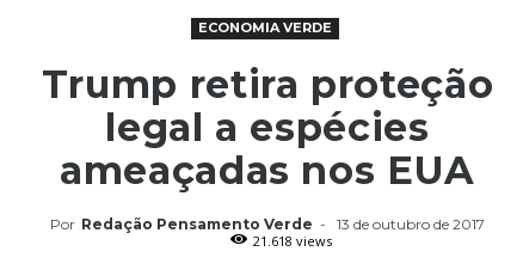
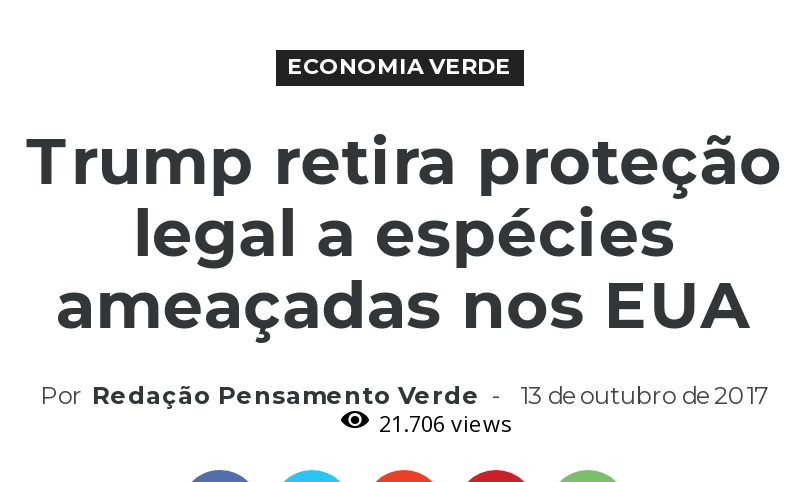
- 21.618 views
+ 21.706 views
